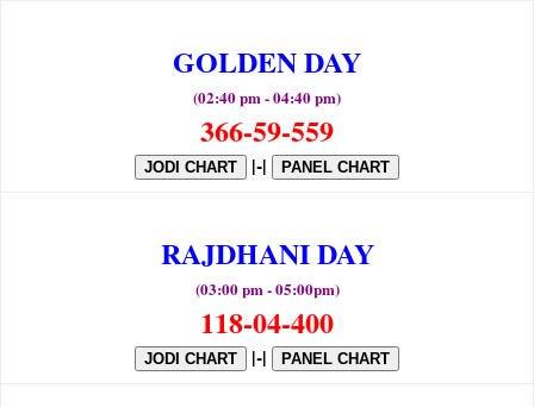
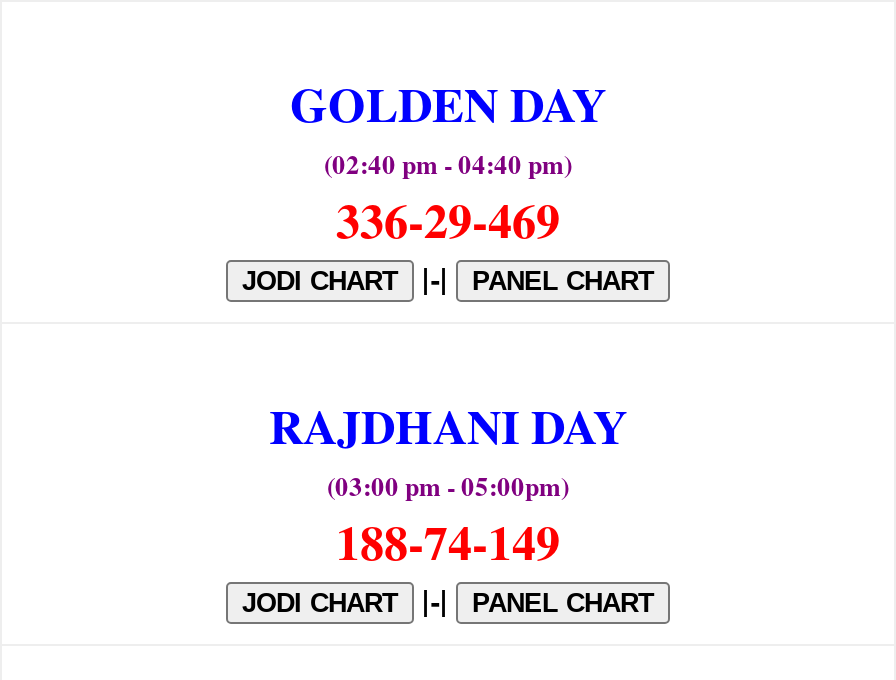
- 366-59-559
+ 336-29-469

- 118-04-400
+ 188-74-149
